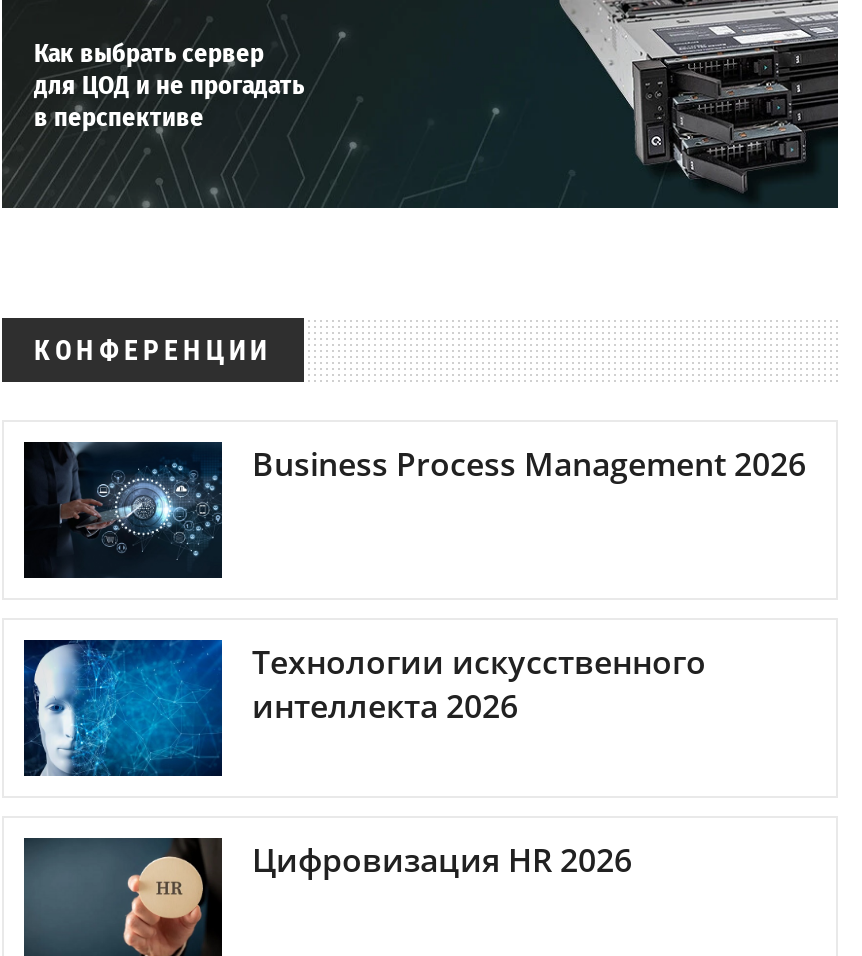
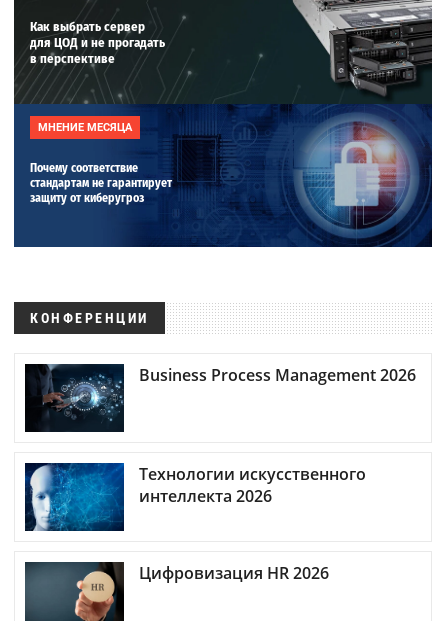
+ [image]
+ МНЕНИЕ МЕСЯЦА
+ Почему соответствие
+ стандартам не гарантирует
+ защиту от киберугроз
